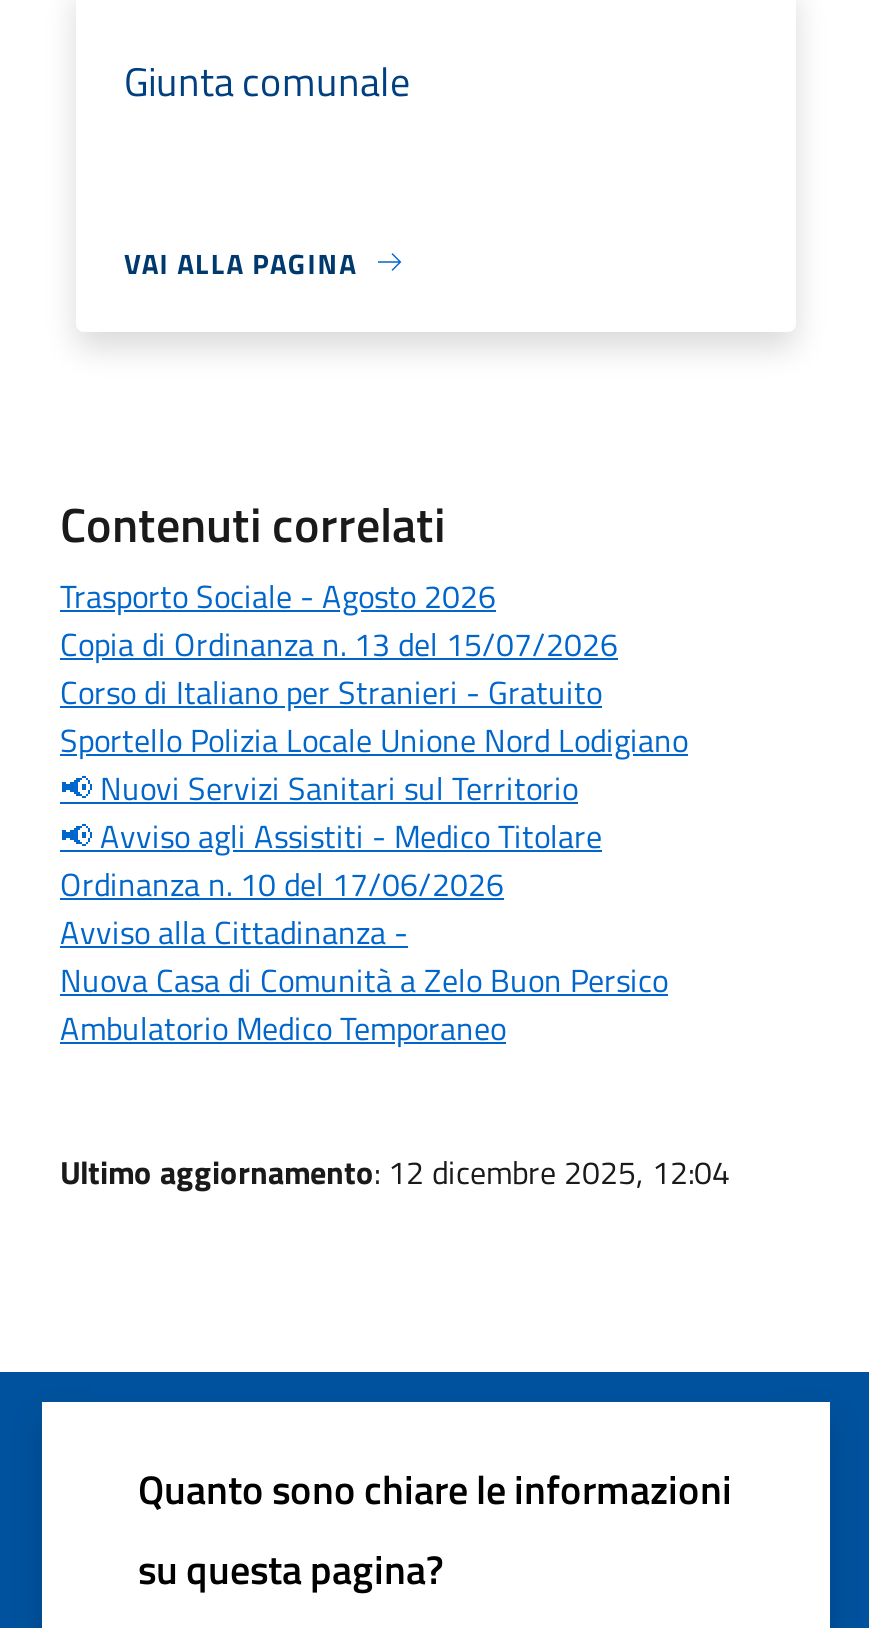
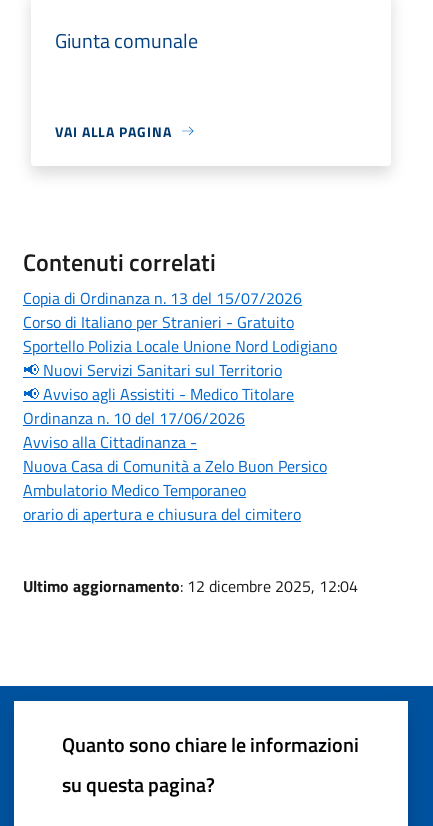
- Trasporto Sociale - Agosto 2026

moved up: Copia di Ordinanza n. 13 del 15/07/2026 | Corso di Italiano per Stranieri - Gratuito | Sportello Polizia Locale Unione Nord Lodigiano | Ordinanza n. 10 del 17/06/2026 | Avviso alla Cittadinanza - | Nuova Casa di Comunità a Zelo Buon Persico | Ambulatorio Medico Temporaneo

+ orario di apertura e chiusura del cimitero
